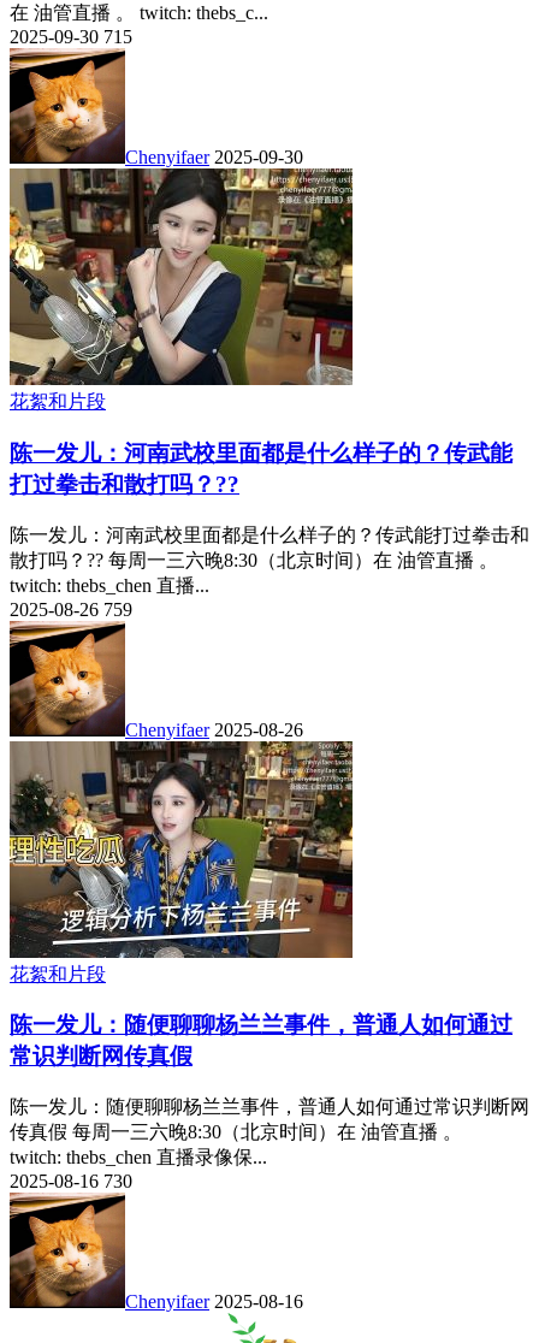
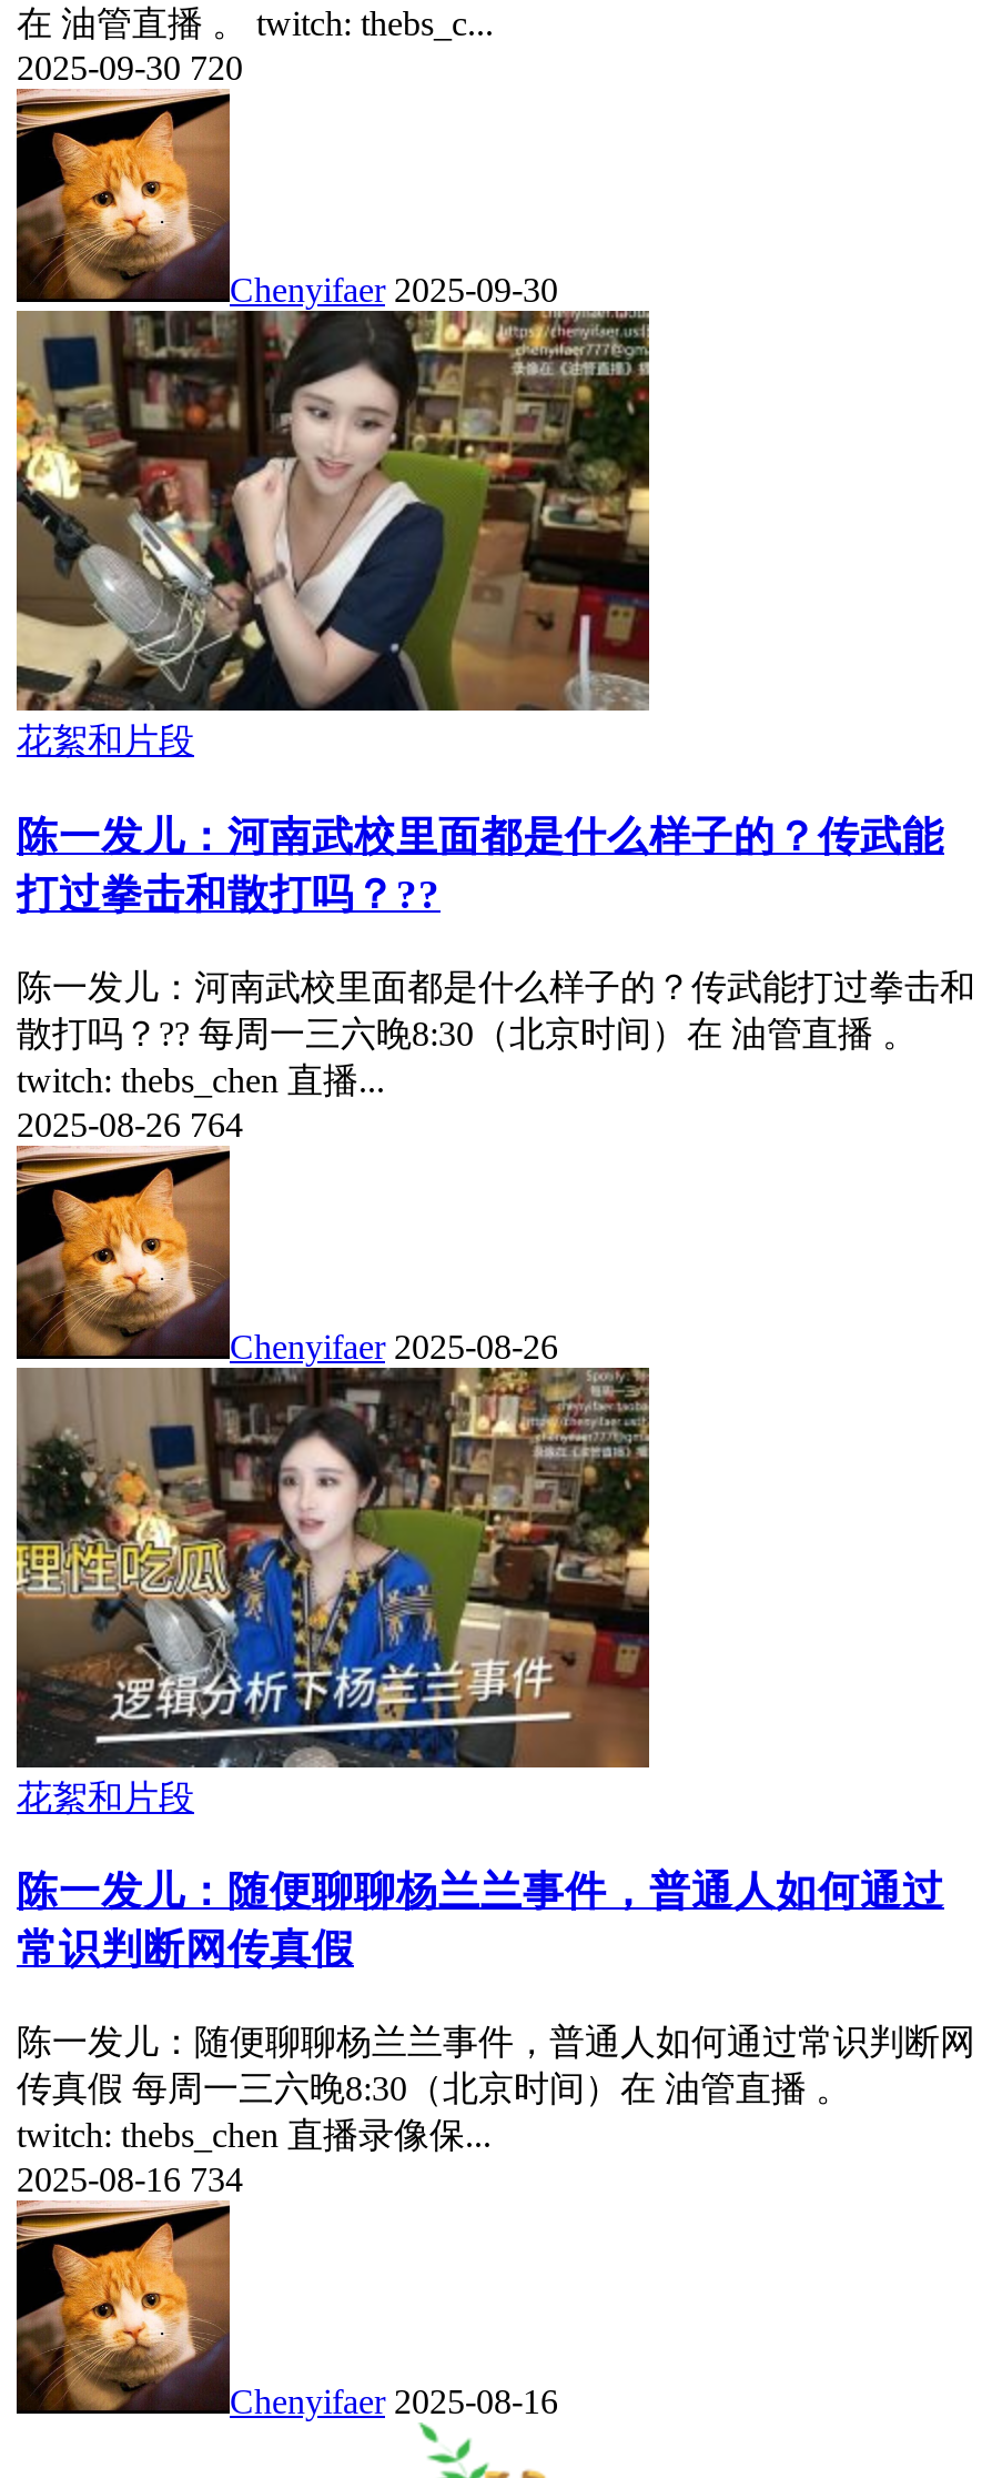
- 2025-09-30 715
+ 2025-09-30 720

- 2025-08-26 759
+ 2025-08-26 764

- 2025-08-16 730
+ 2025-08-16 734
